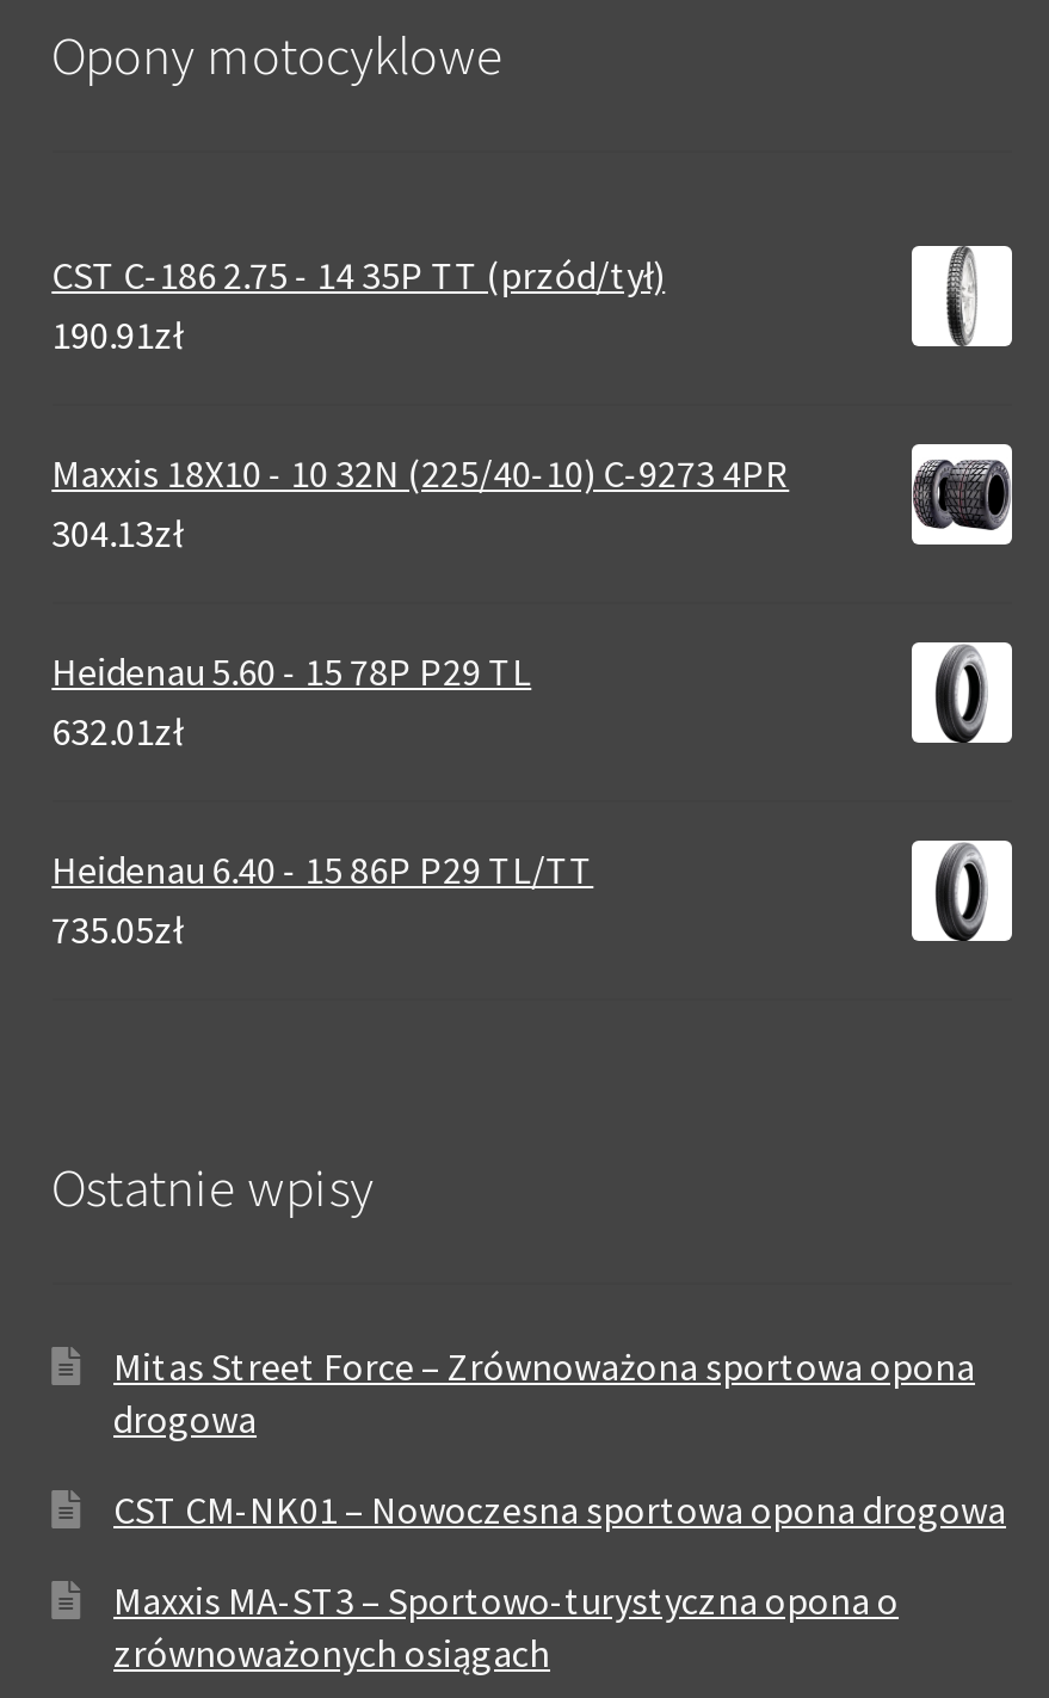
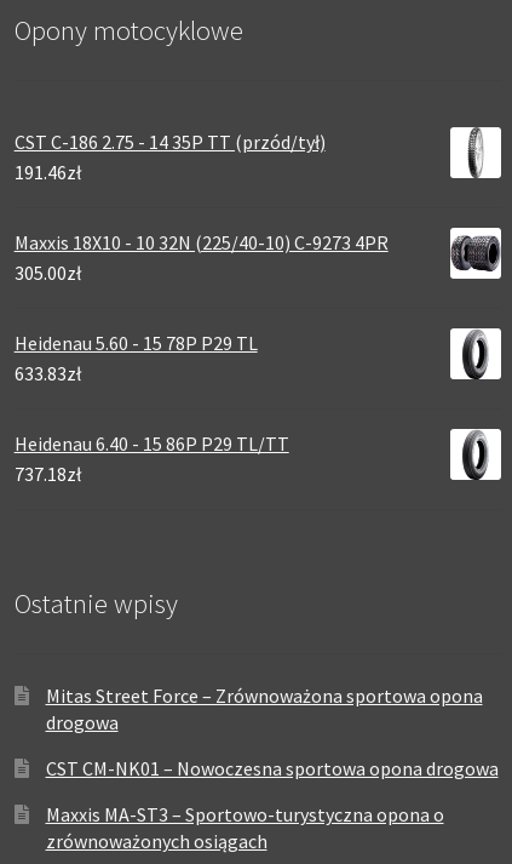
- 190.91zł
+ 191.46zł

- 304.13zł
+ 305.00zł

- 632.01zł
+ 633.83zł

- 735.05zł
+ 737.18zł
